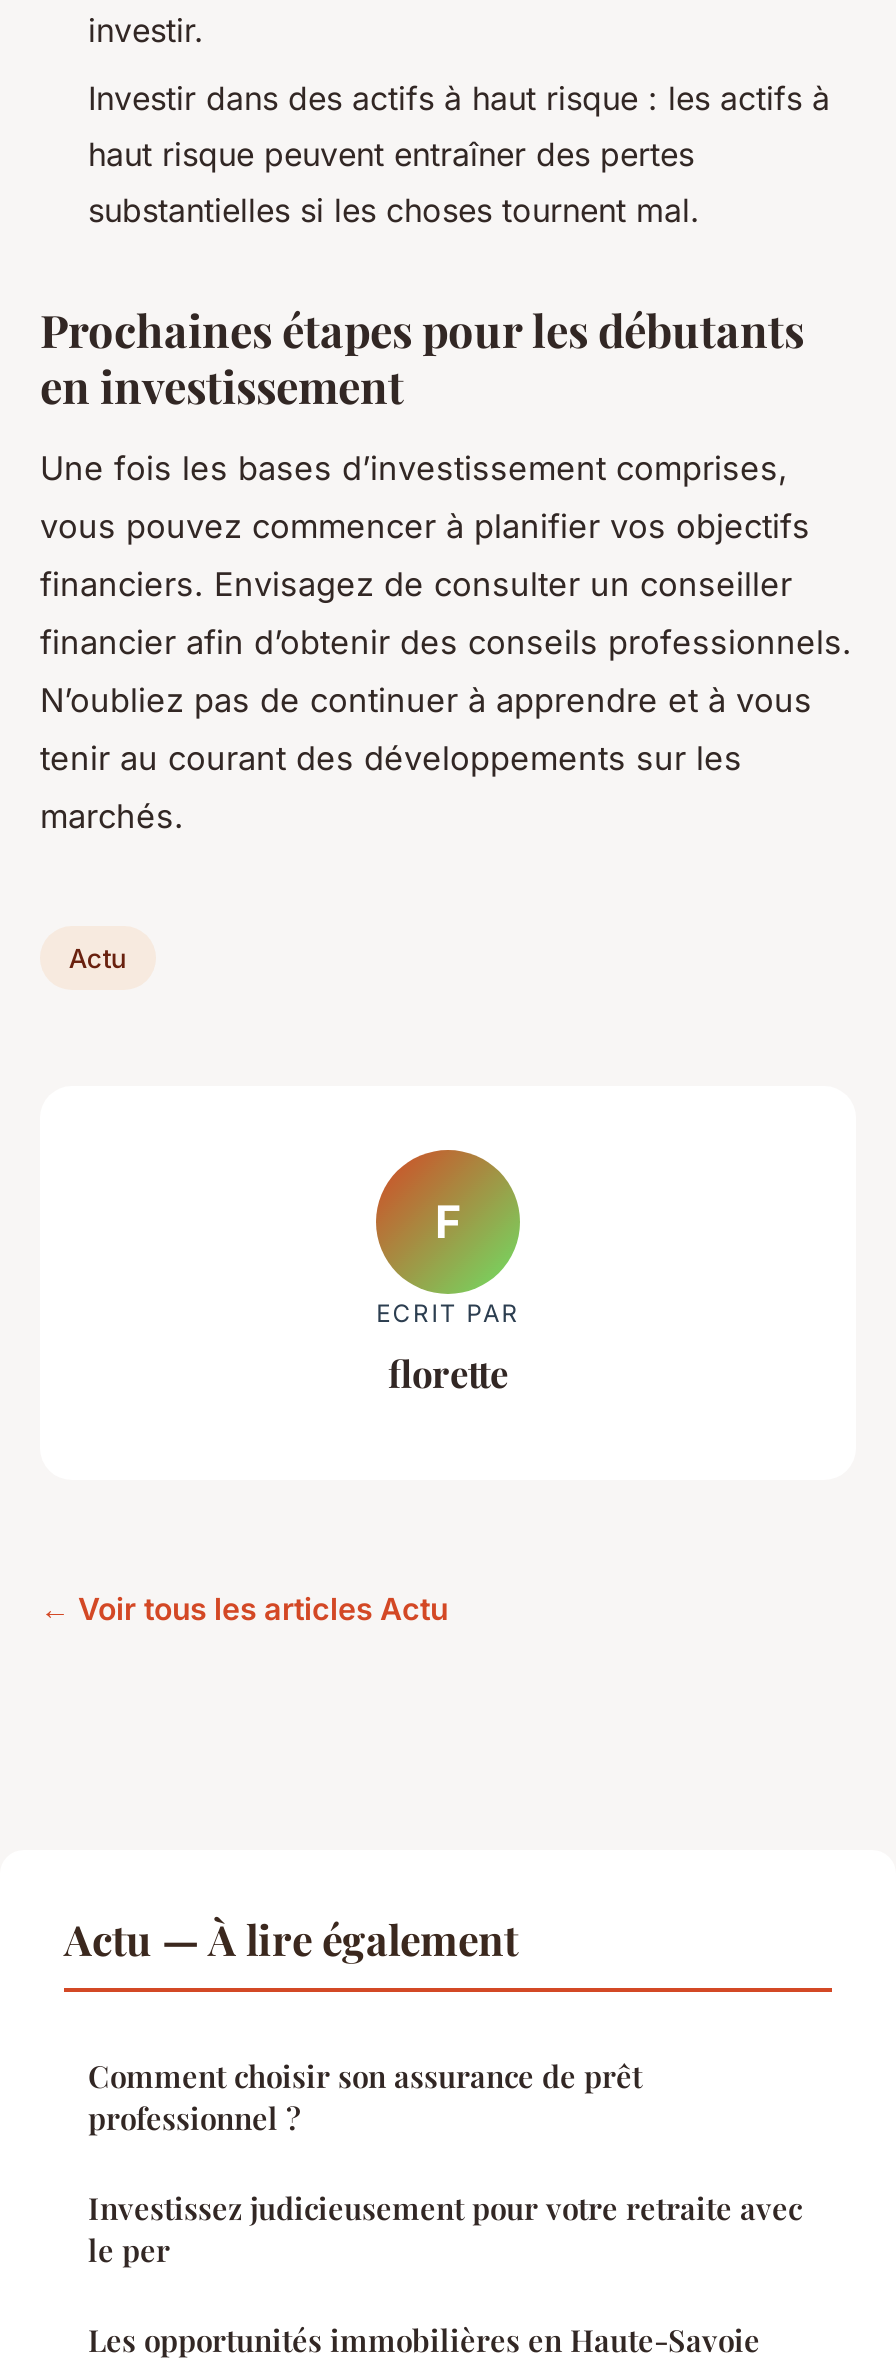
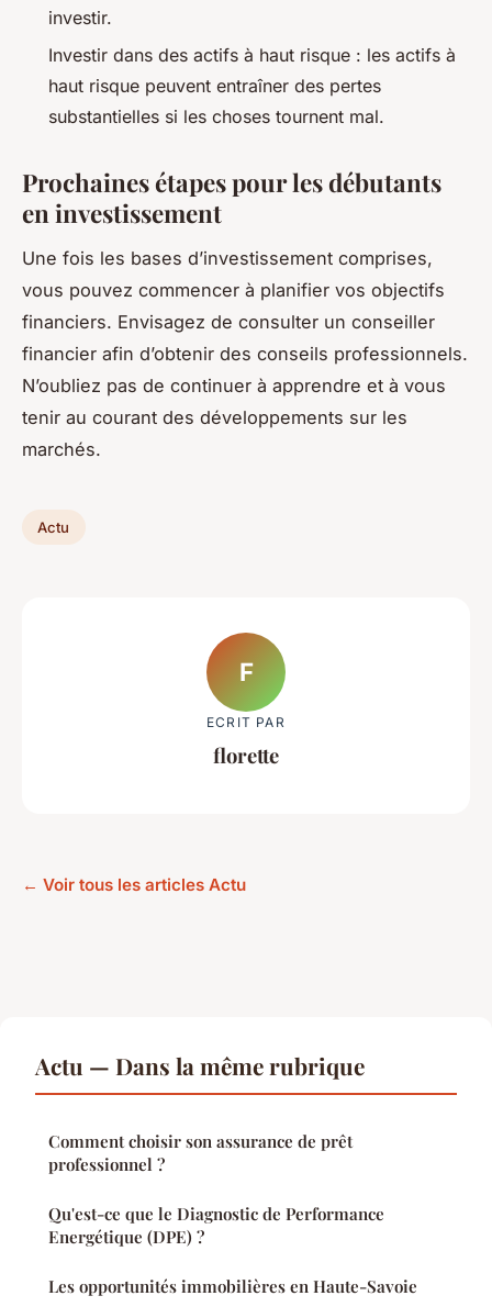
- Actu — À lire également
+ Actu — Dans la même rubrique

- Investissez judicieusement pour votre retraite avec
- le per
+ Qu'est-ce que le Diagnostic de Performance
+ Energétique (DPE) ?
